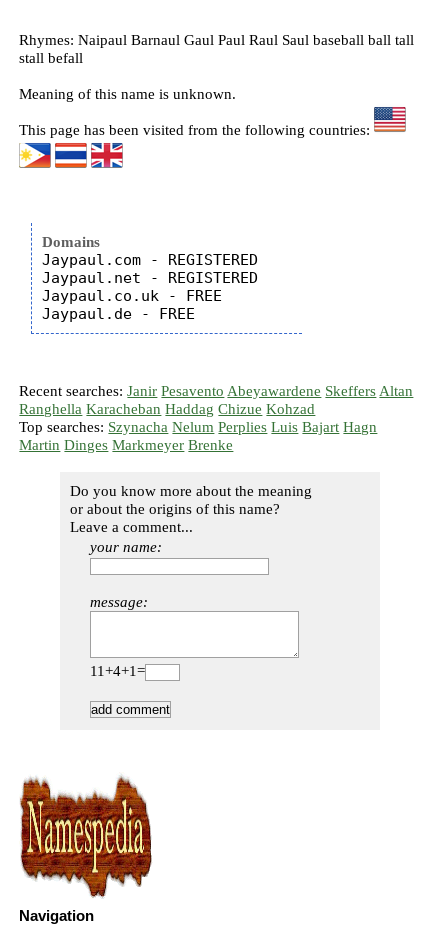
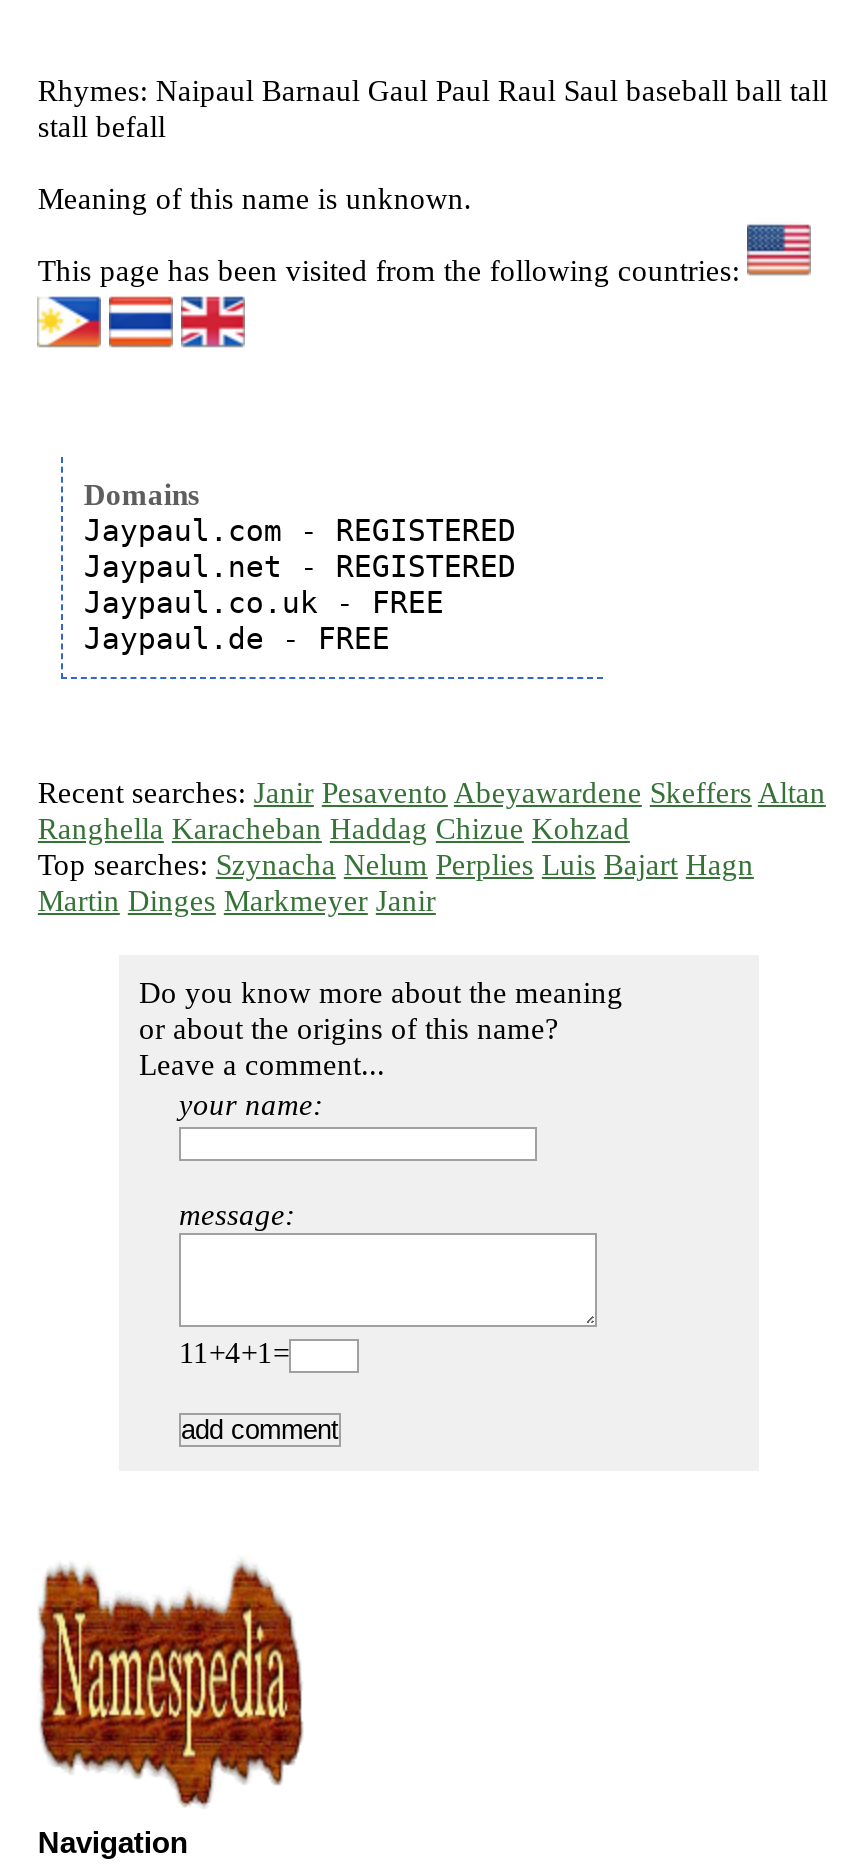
- Martin Dinges Markmeyer Brenke
+ Martin Dinges Markmeyer Janir
